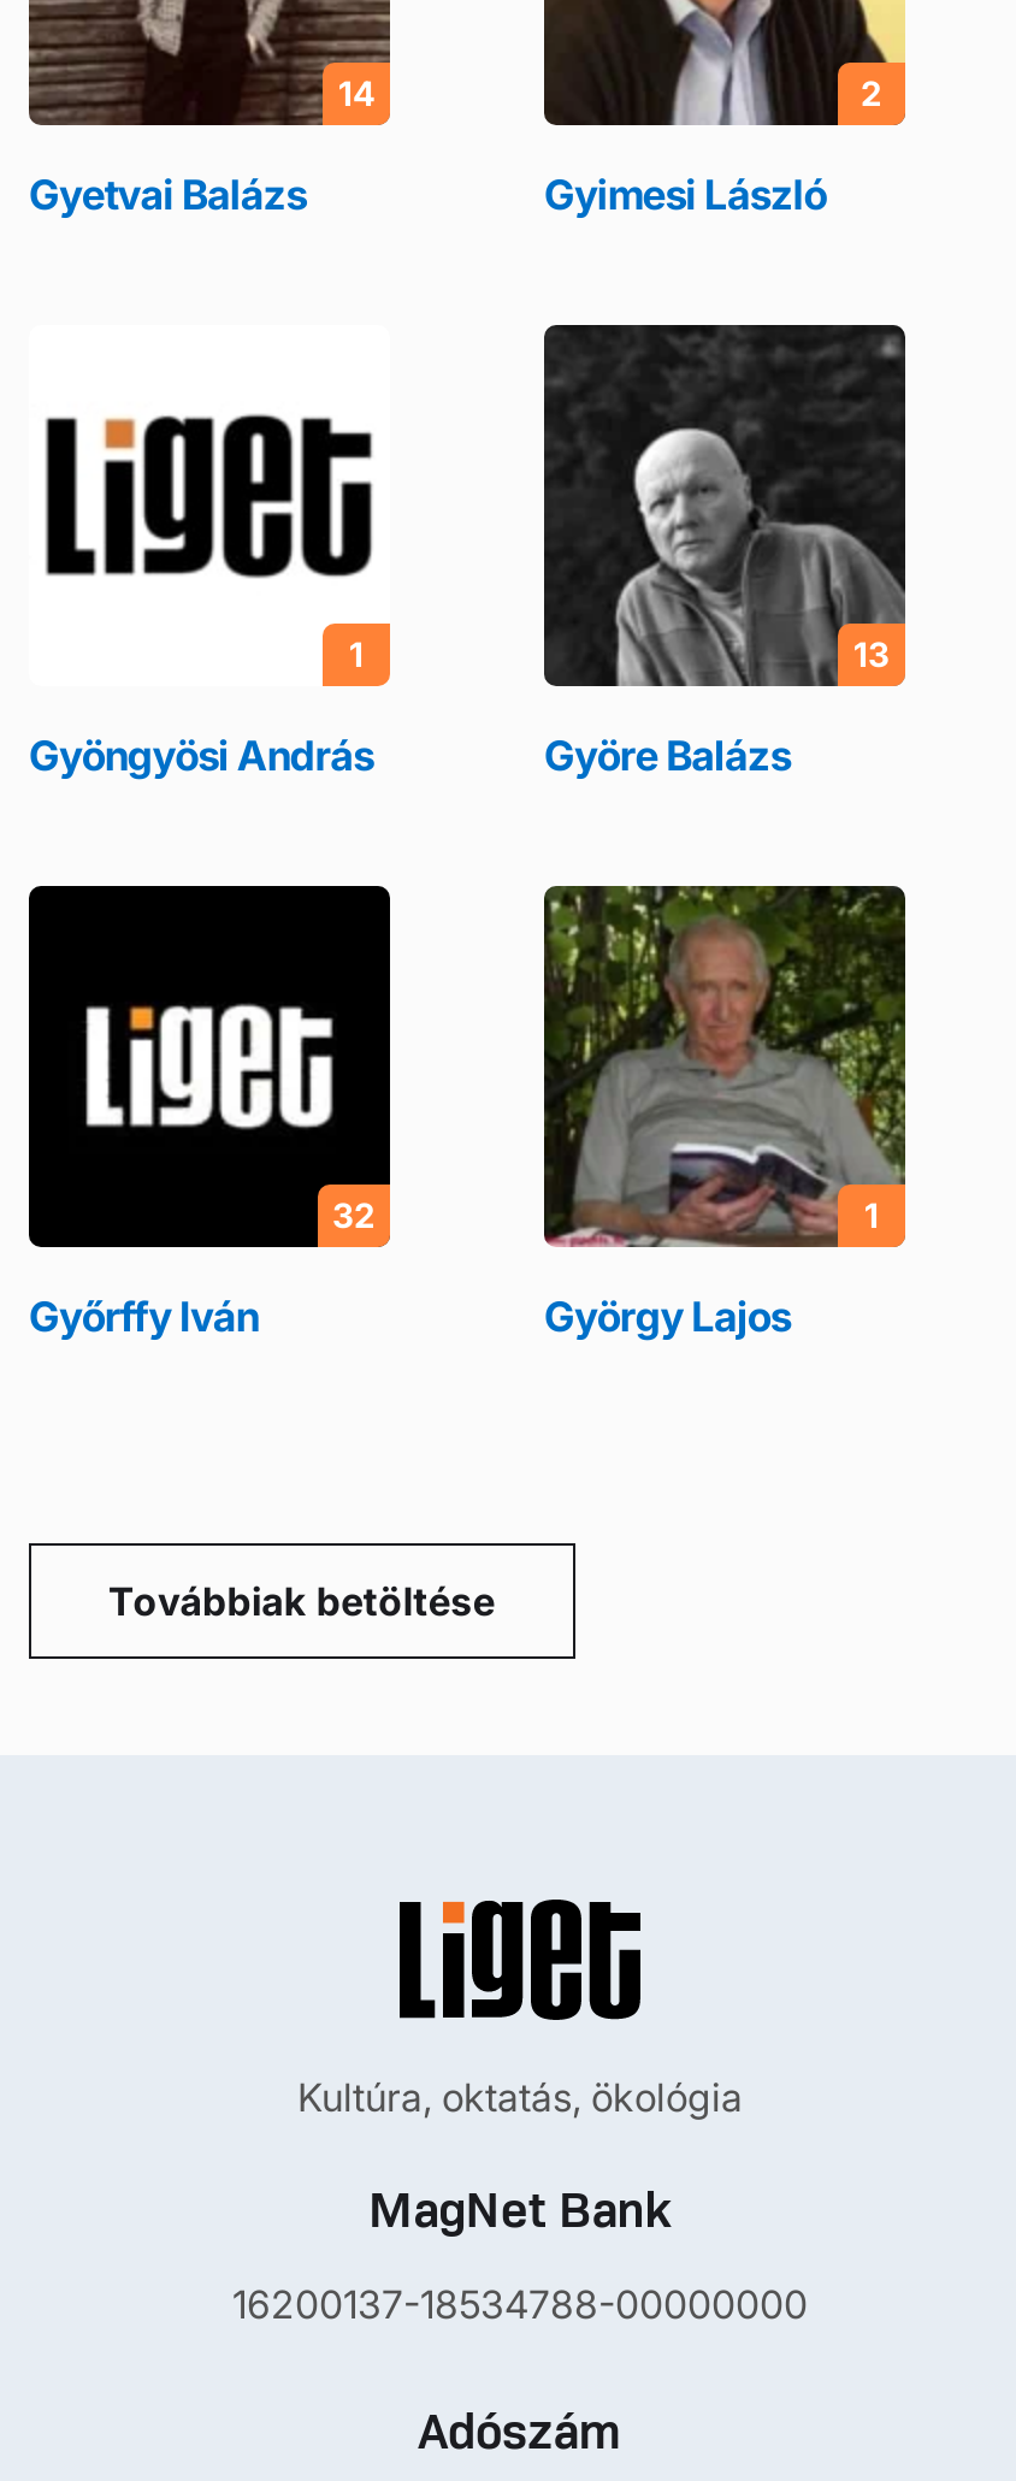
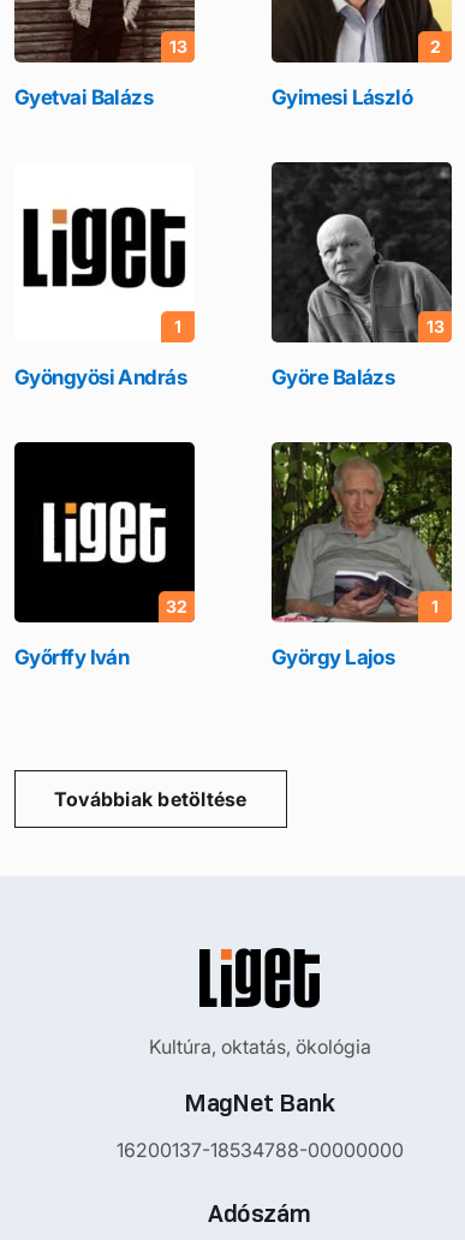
- 14
+ 13
